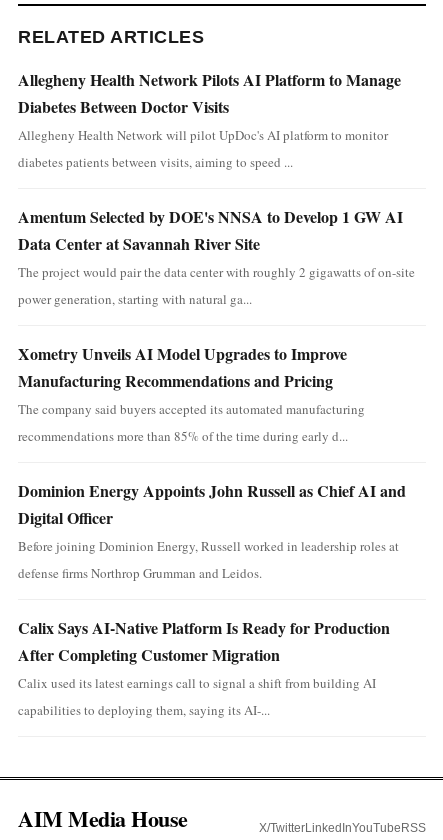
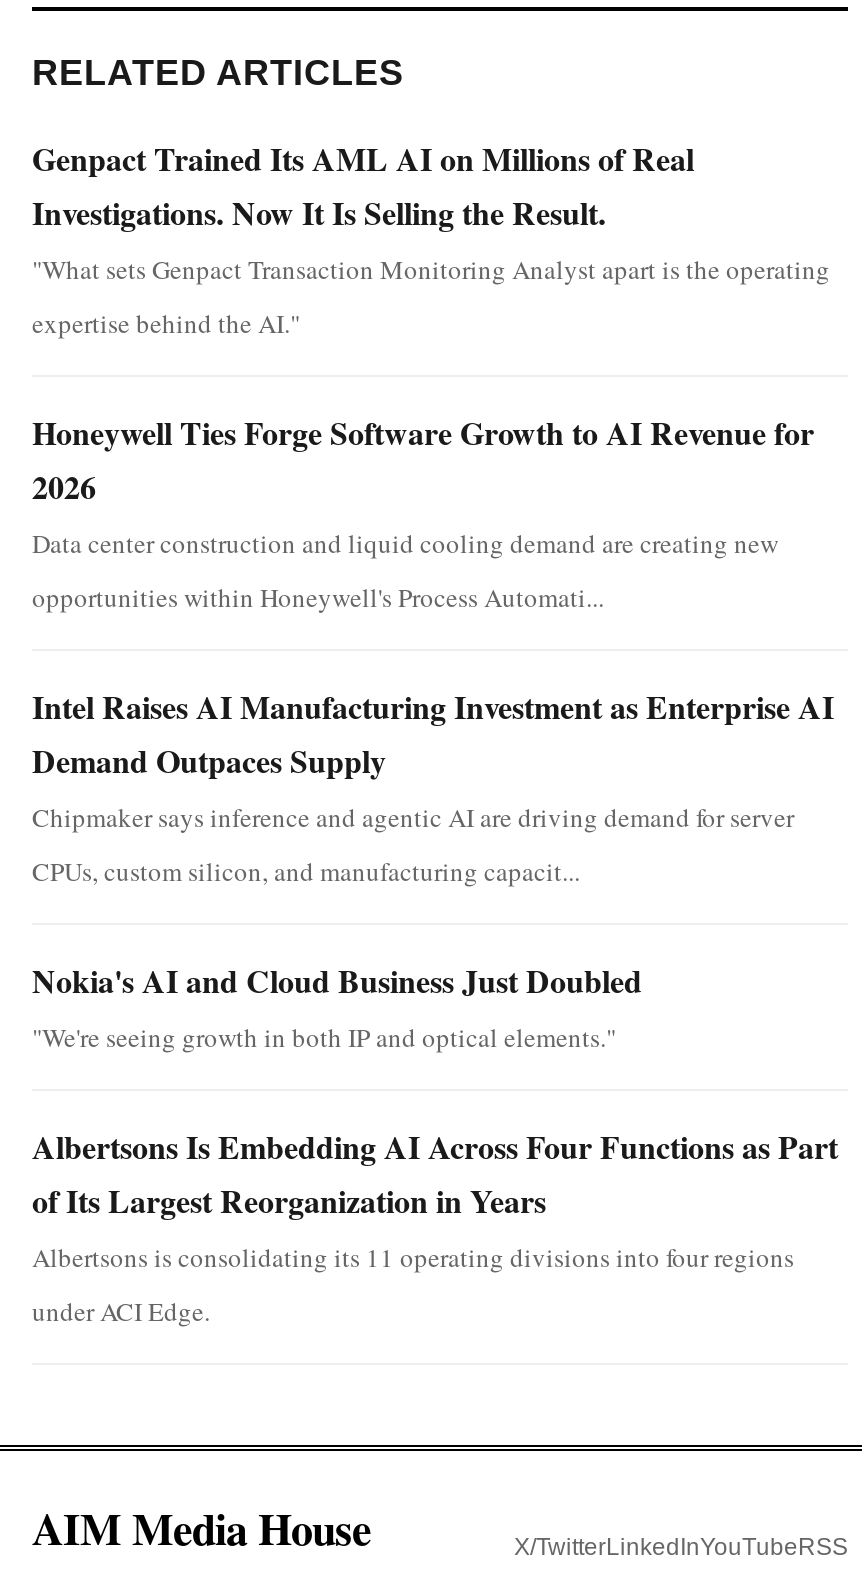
- Allegheny Health Network Pilots AI Platform to Manage
- Diabetes Between Doctor Visits
- Allegheny Health Network will pilot UpDoc's AI platform to monitor
- diabetes patients between visits, aiming to speed ...
- Amentum Selected by DOE's NNSA to Develop 1 GW AI
- Data Center at Savannah River Site
- The project would pair the data center with roughly 2 gigawatts of on-site
- power generation, starting with natural ga...
- Xometry Unveils AI Model Upgrades to Improve
- Manufacturing Recommendations and Pricing
- The company said buyers accepted its automated manufacturing
- recommendations more than 85% of the time during early d...
- Dominion Energy Appoints John Russell as Chief AI and
- Digital Officer
- Before joining Dominion Energy, Russell worked in leadership roles at
- defense firms Northrop Grumman and Leidos.
- Calix Says AI-Native Platform Is Ready for Production
- After Completing Customer Migration
- Calix used its latest earnings call to signal a shift from building AI
- capabilities to deploying them, saying its AI-...
+ Genpact Trained Its AML AI on Millions of Real
+ Investigations. Now It Is Selling the Result.
+ "What sets Genpact Transaction Monitoring Analyst apart is the operating
+ expertise behind the AI."
+ Honeywell Ties Forge Software Growth to AI Revenue for
+ 2026
+ Data center construction and liquid cooling demand are creating new
+ opportunities within Honeywell's Process Automati...
+ Intel Raises AI Manufacturing Investment as Enterprise AI
+ Demand Outpaces Supply
+ Chipmaker says inference and agentic AI are driving demand for server
+ CPUs, custom silicon, and manufacturing capacit...
+ Nokia's AI and Cloud Business Just Doubled
+ "We're seeing growth in both IP and optical elements."
+ Albertsons Is Embedding AI Across Four Functions as Part
+ of Its Largest Reorganization in Years
+ Albertsons is consolidating its 11 operating divisions into four regions
+ under ACI Edge.
